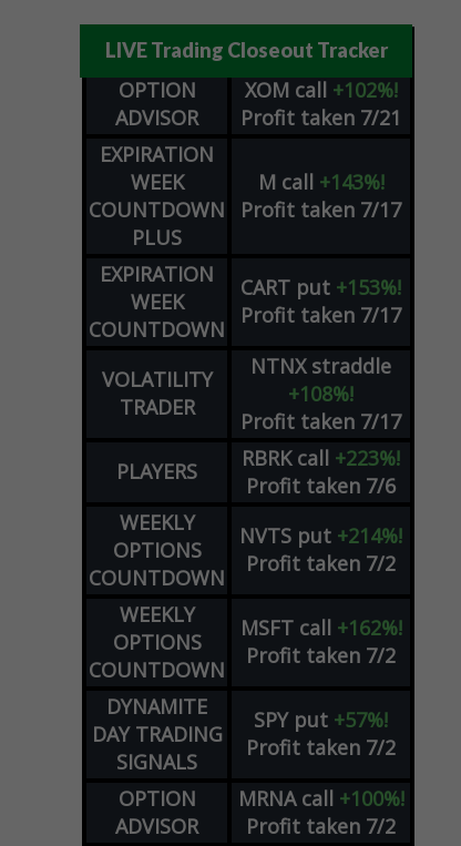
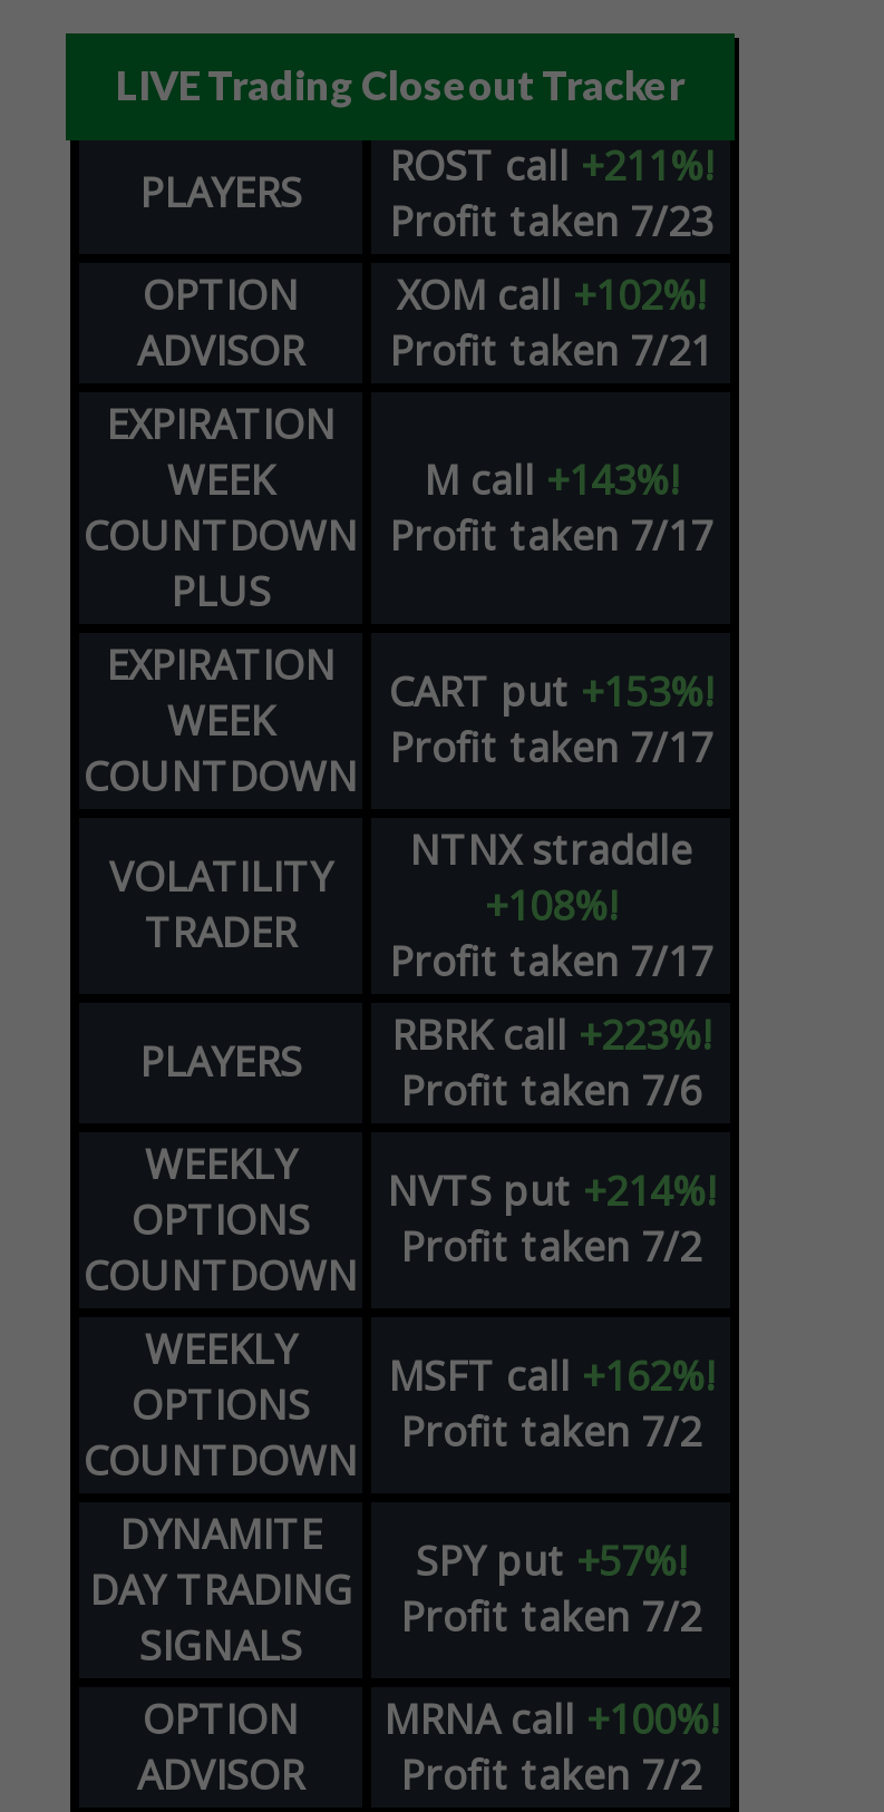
+ PLAYERS
+ ROST call +211%!
+ Profit taken 7/23
